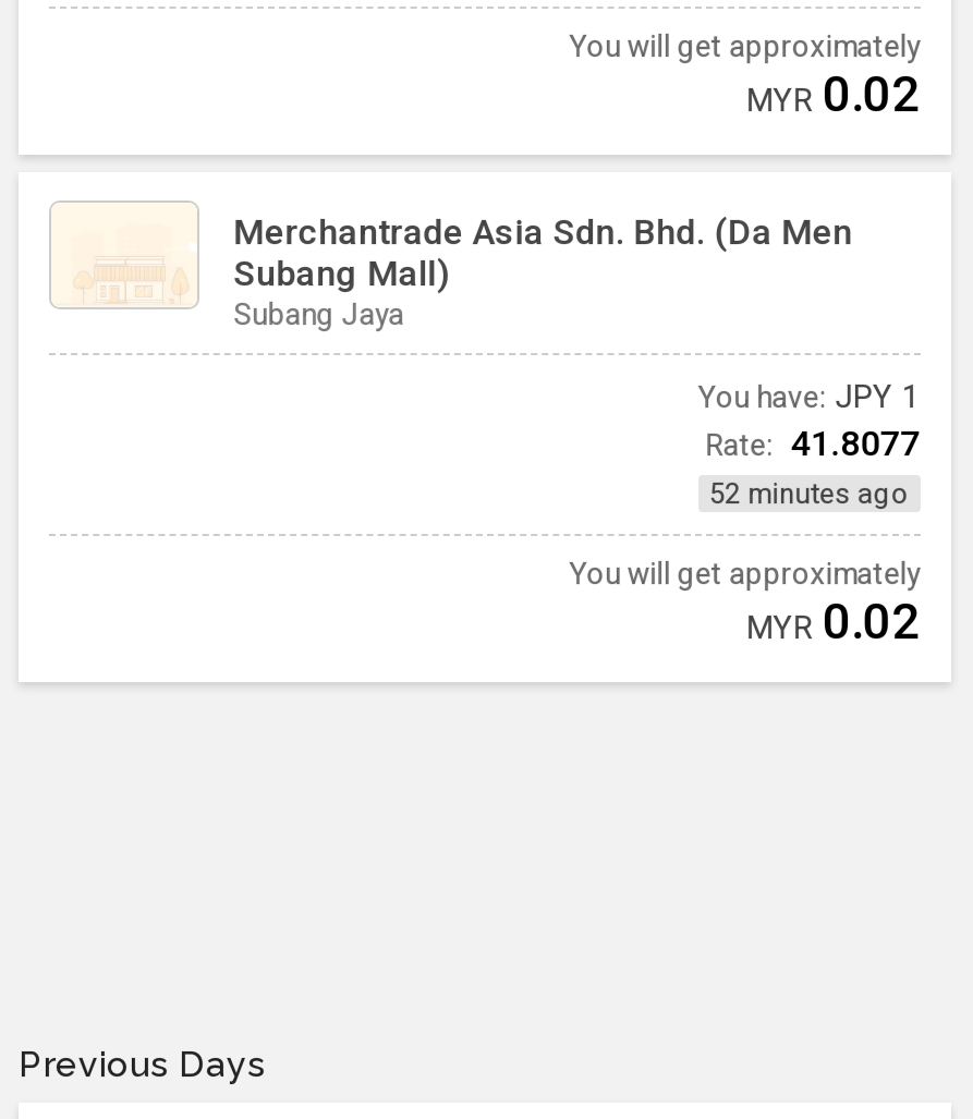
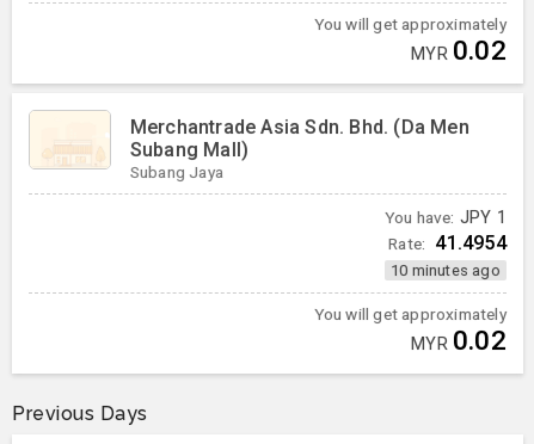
- Rate: 41.8077
+ Rate: 41.4954

- 52 minutes ago
+ 10 minutes ago
